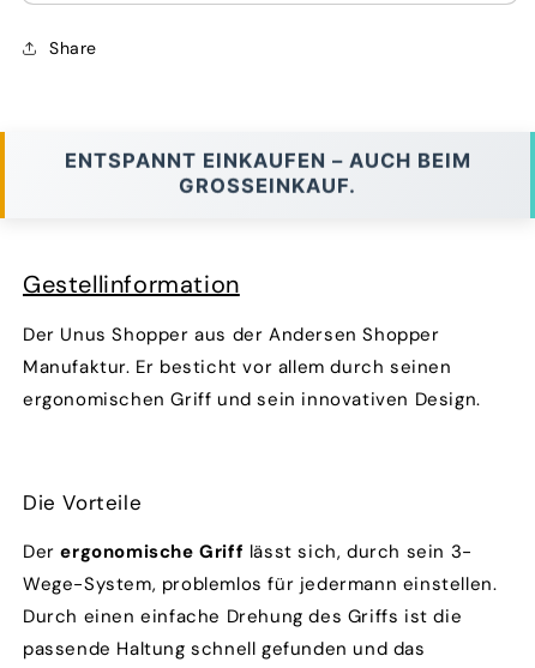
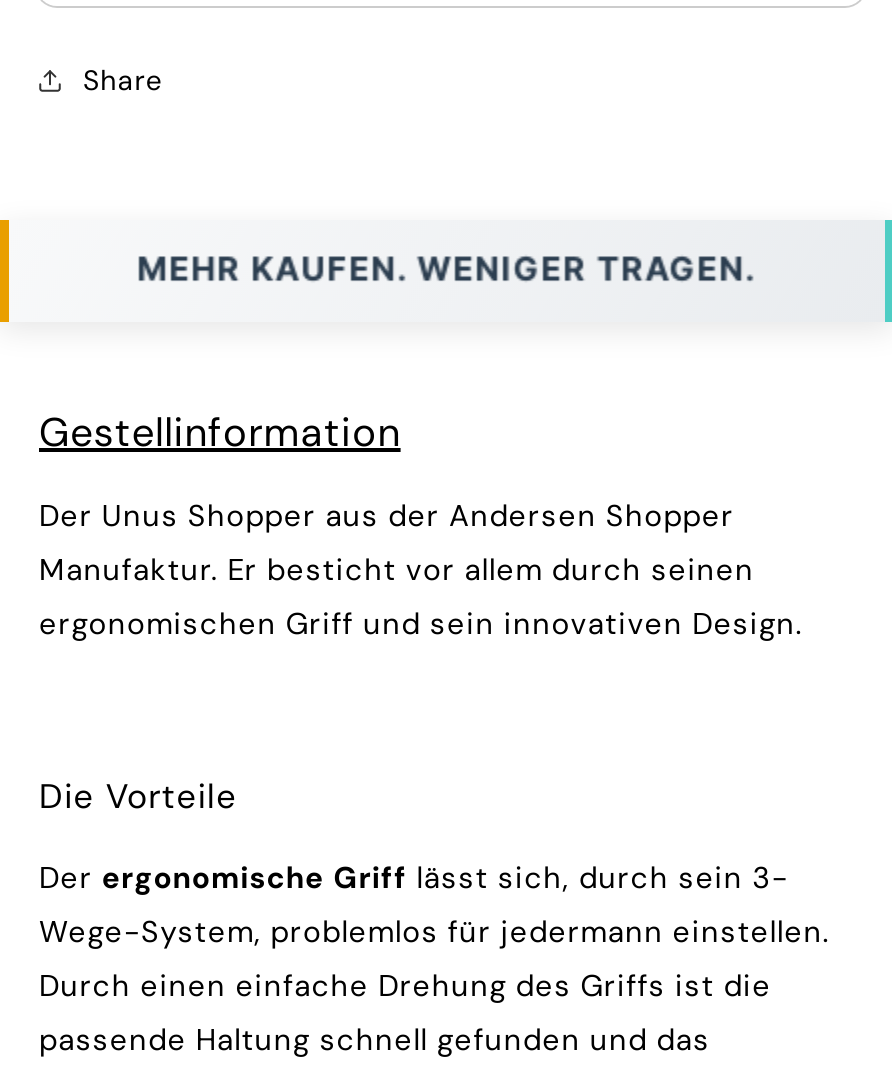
- ENTSPANNT EINKAUFEN – AUCH BEIM
- GROSSEINKAUF.
+ MEHR KAUFEN. WENIGER TRAGEN.
